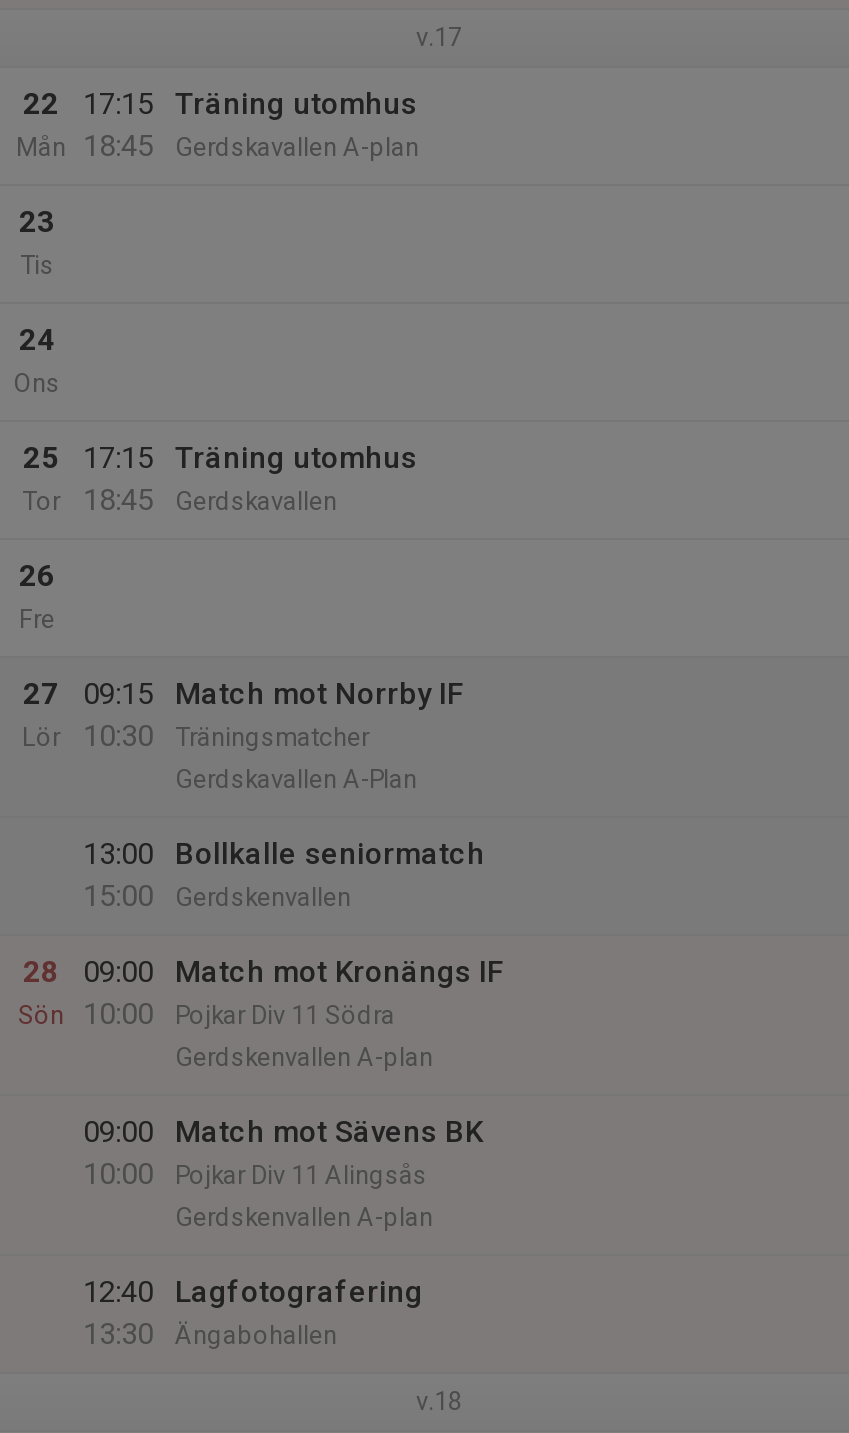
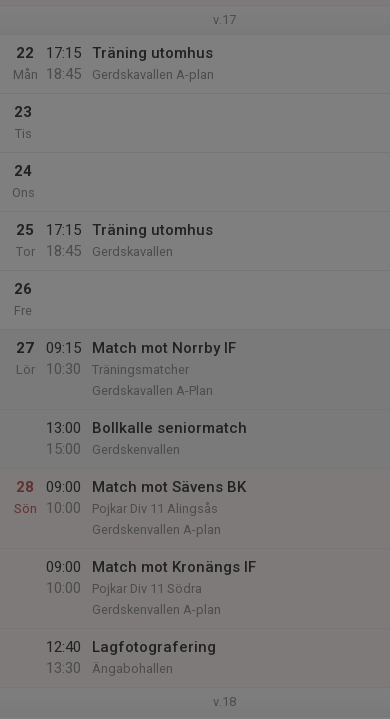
moved down: Match mot Kronängs IF

moved down: Pojkar Div 11 Södra

moved up: Match mot Sävens BK

moved up: Pojkar Div 11 Alingsås
